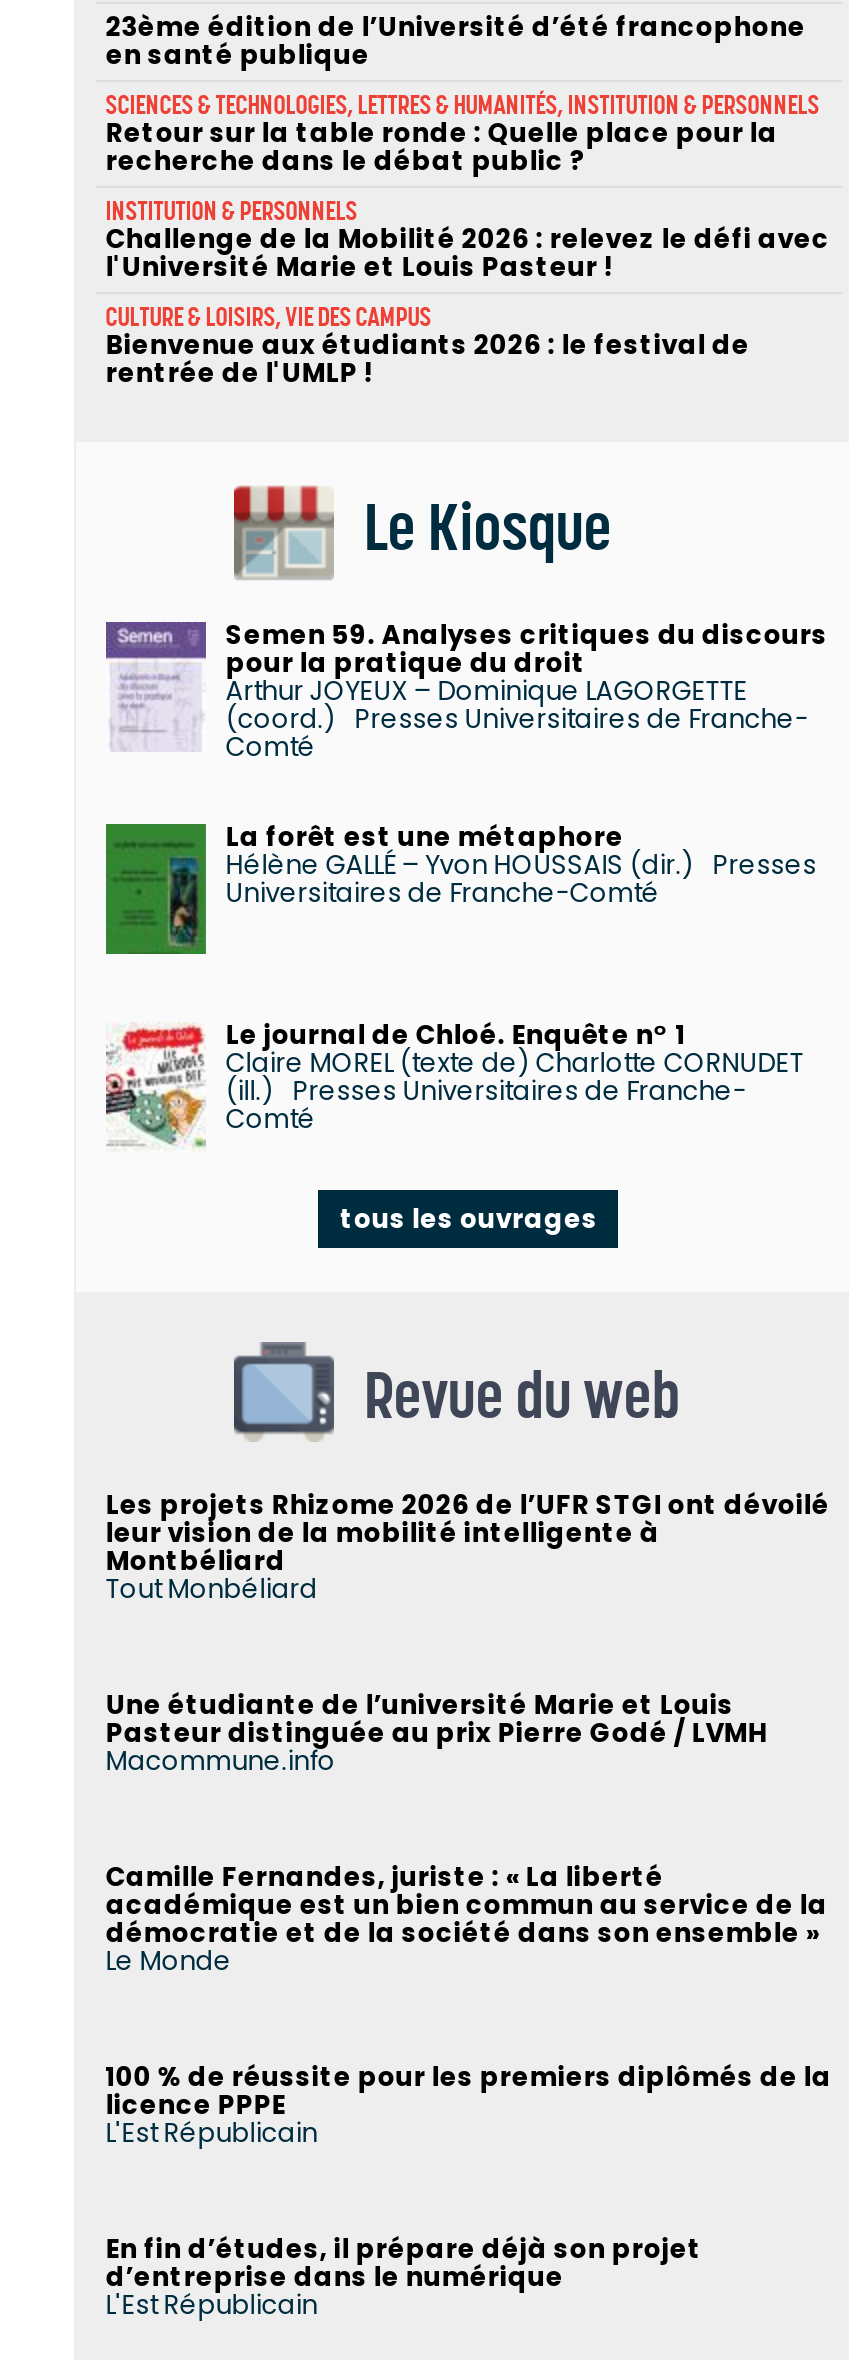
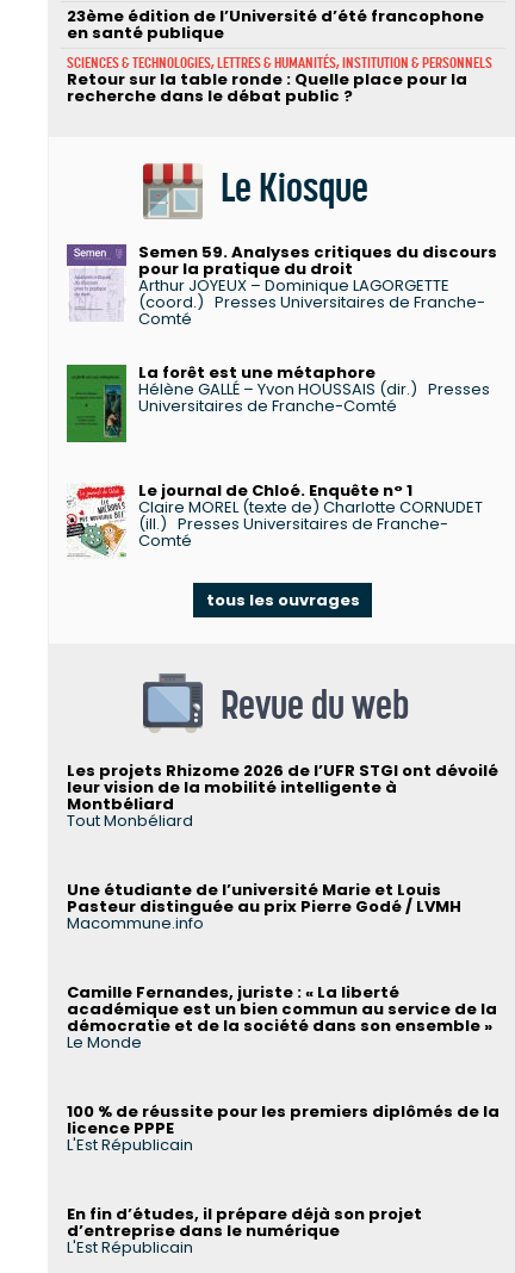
- INSTITUTION & PERSONNELS
- Challenge de la Mobilité 2026 : relevez le défi avec
- l'Université Marie et Louis Pasteur !
- CULTURE & LOISIRS, VIE DES CAMPUS
- Bienvenue aux étudiants 2026 : le festival de
- rentrée de l'UMLP !
